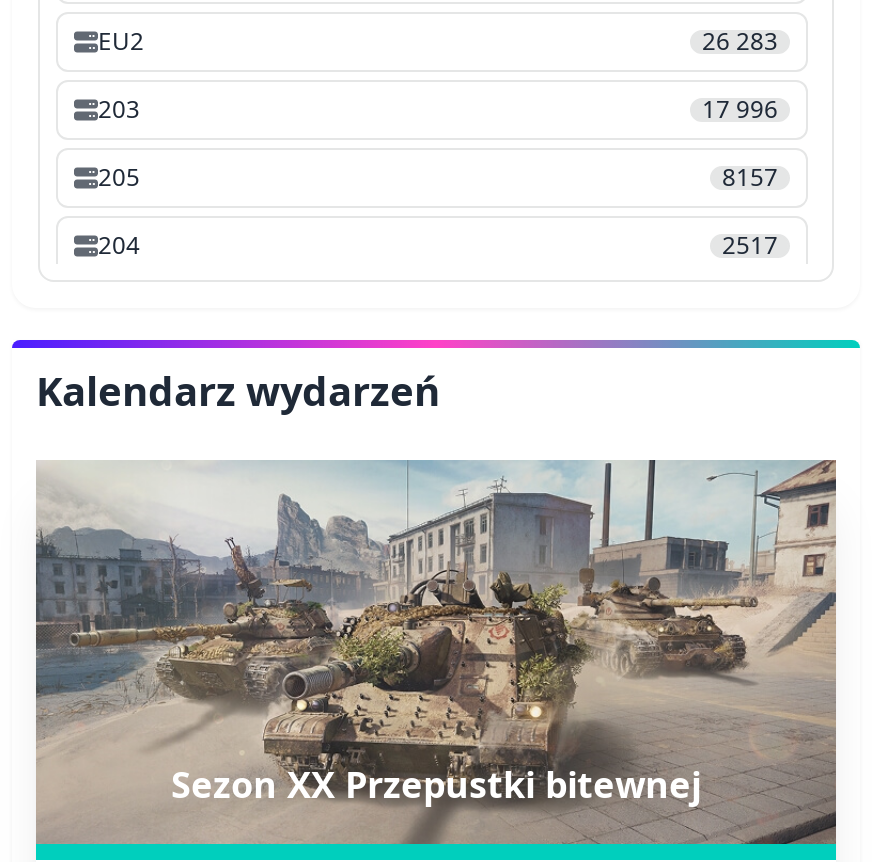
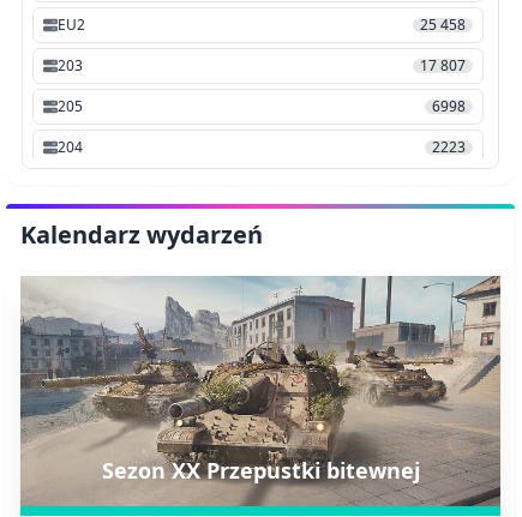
- 26 283
+ 25 458

- 17 996
+ 17 807

- 8157
+ 6998

- 2517
+ 2223
